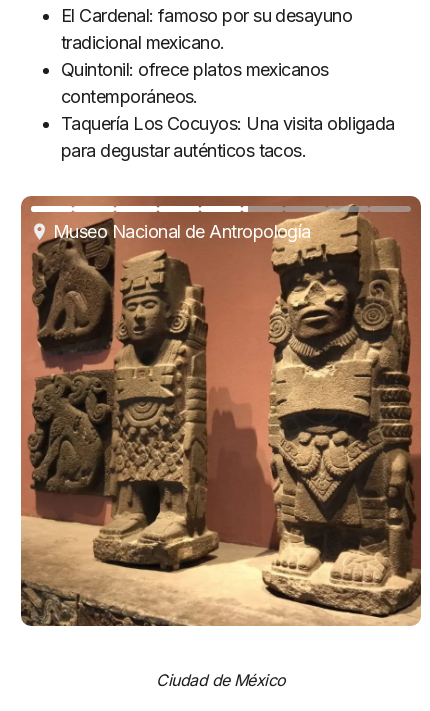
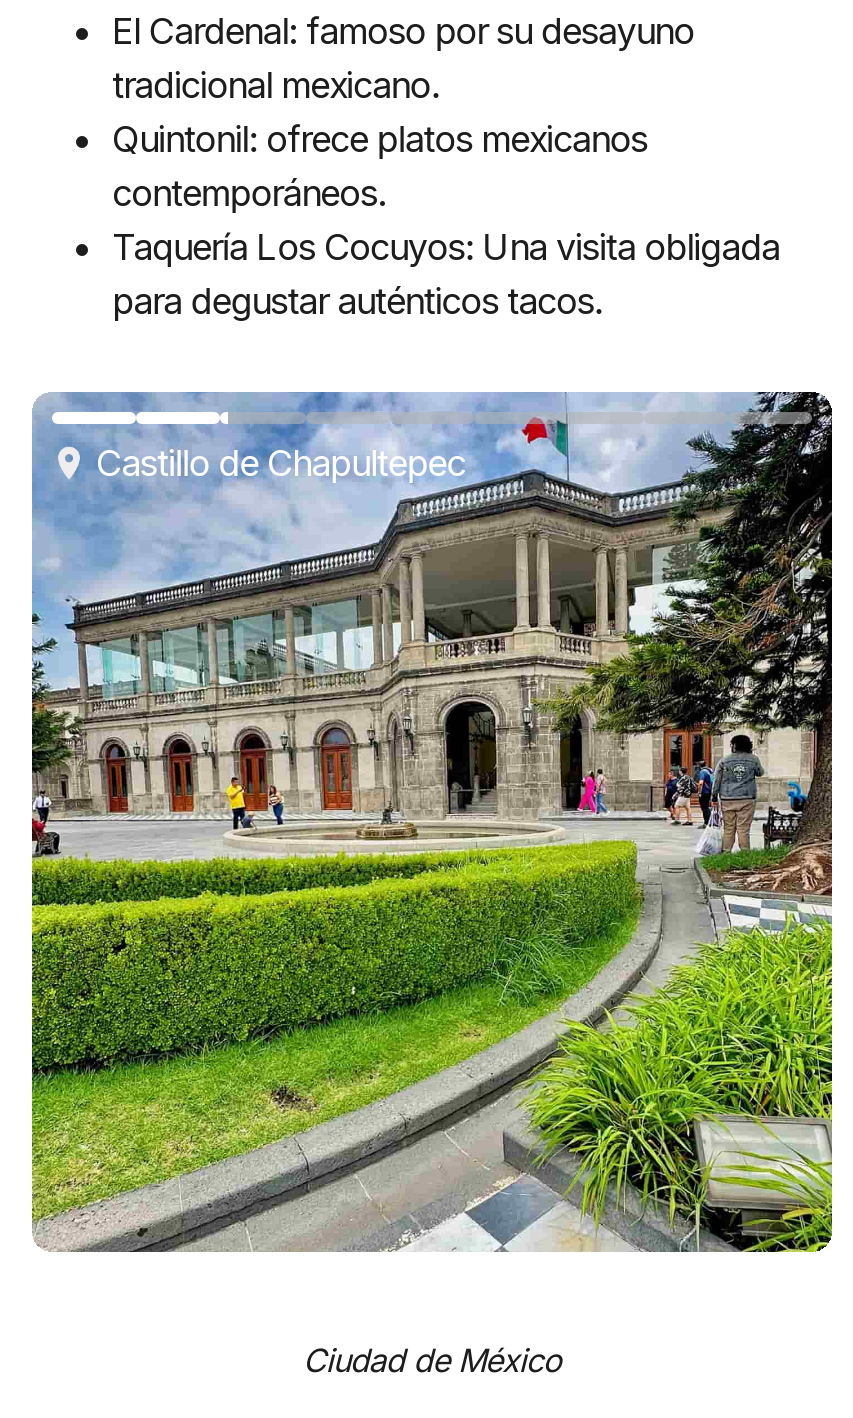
- [image]
- Museo Nacional de Antropología
+ [image]
+ Castillo de Chapultepec
